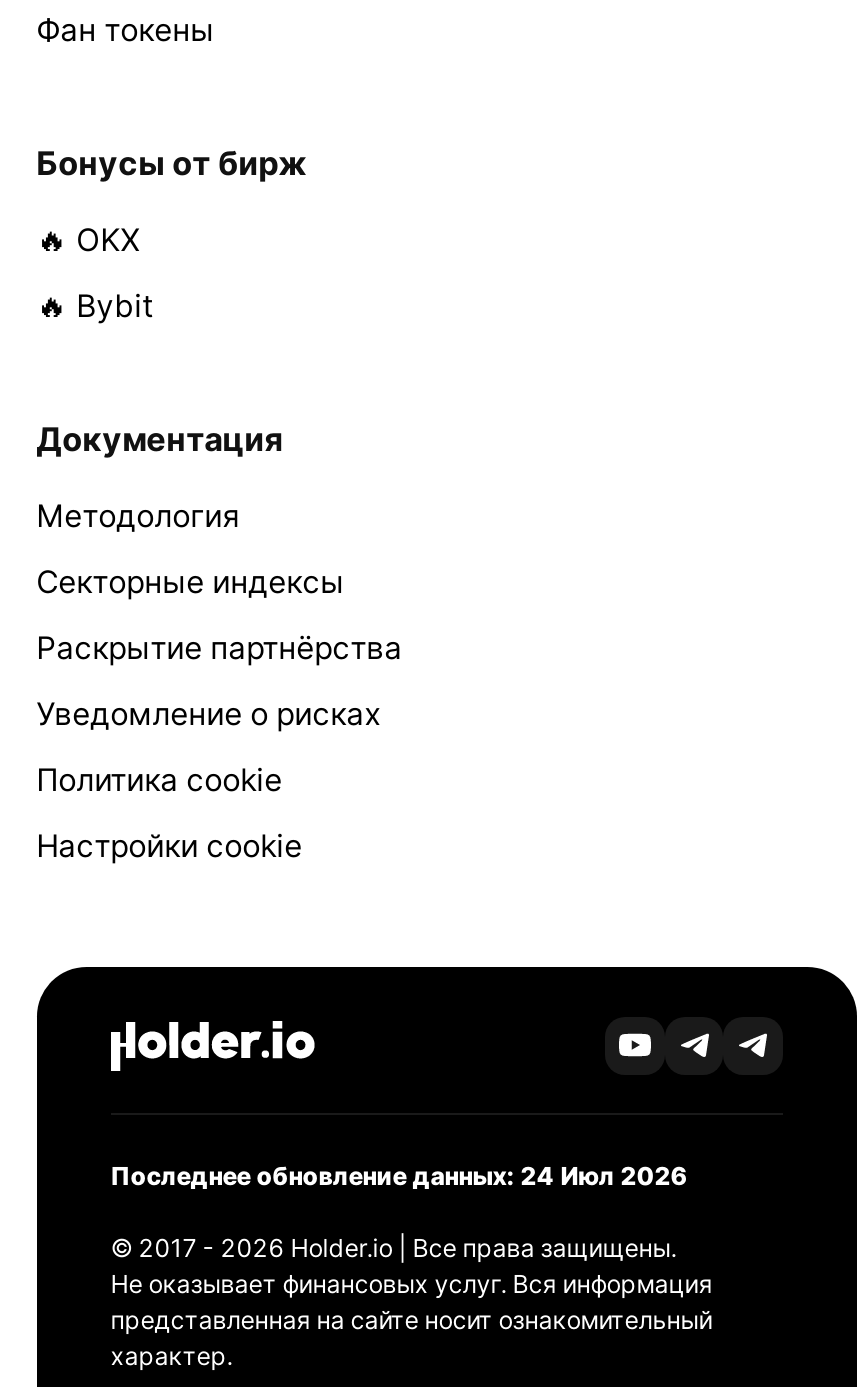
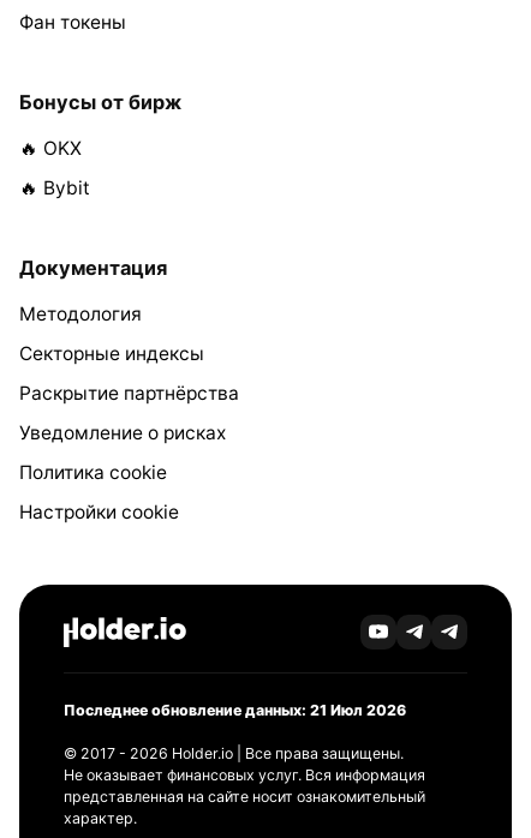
- Последнее обновление данных: 24 Июл 2026
+ Последнее обновление данных: 21 Июл 2026
